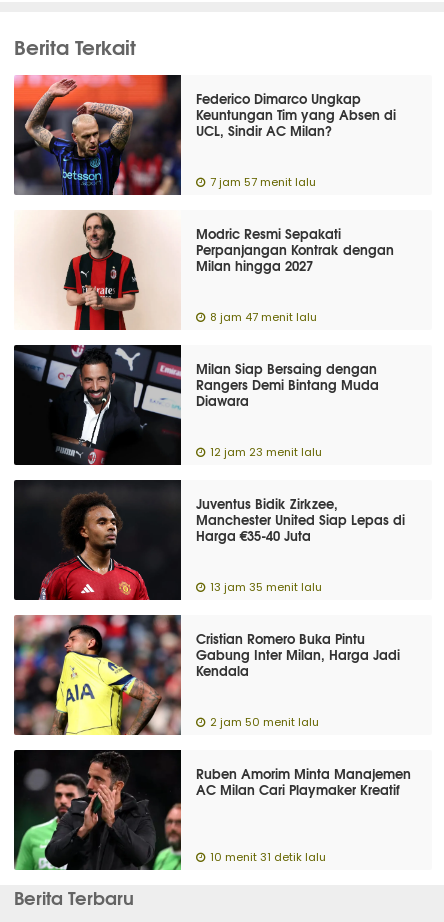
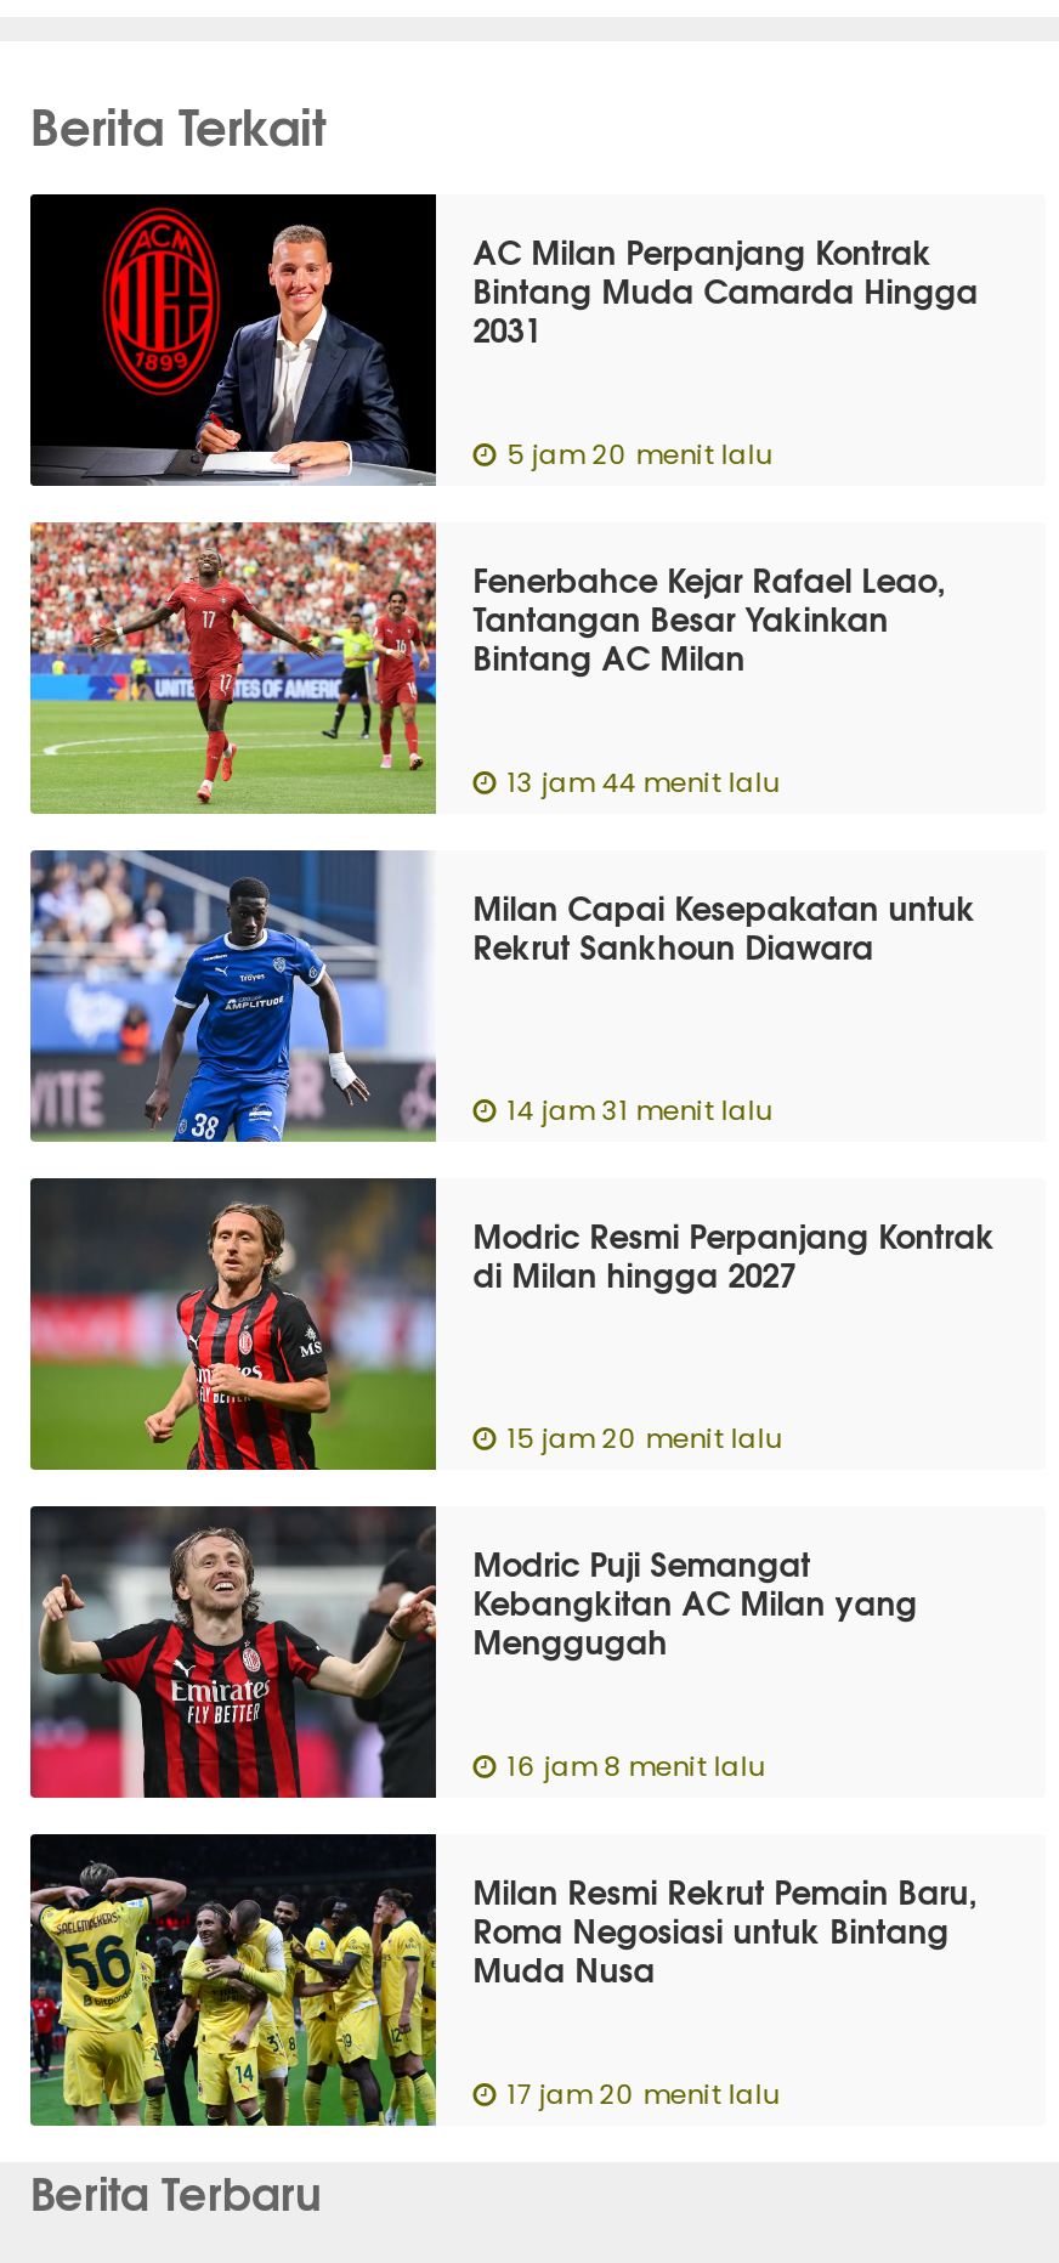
- [image]
- Federico Dimarco Ungkap
- Keuntungan Tim yang Absen di
- UCL, Sindir AC Milan?
+ [image]
+ AC Milan Perpanjang Kontrak
+ Bintang Muda Camarda Hingga
+ 2031

- 7 jam 57 menit lalu
+ 5 jam 20 menit lalu

- [image]
- Modric Resmi Sepakati
- Perpanjangan Kontrak dengan
- Milan hingga 2027
+ [image]
+ Fenerbahce Kejar Rafael Leao,
+ Tantangan Besar Yakinkan
+ Bintang AC Milan

- 8 jam 47 menit lalu
+ 13 jam 44 menit lalu

- [image]
- Milan Siap Bersaing dengan
- Rangers Demi Bintang Muda
- Diawara
+ [image]
+ Milan Capai Kesepakatan untuk
+ Rekrut Sankhoun Diawara

- 12 jam 23 menit lalu
+ 14 jam 31 menit lalu

- [image]
- Juventus Bidik Zirkzee,
- Manchester United Siap Lepas di
- Harga €35-40 Juta
+ [image]
+ Modric Resmi Perpanjang Kontrak
+ di Milan hingga 2027

- 13 jam 35 menit lalu
+ 15 jam 20 menit lalu

- [image]
- Cristian Romero Buka Pintu
- Gabung Inter Milan, Harga Jadi
- Kendala
+ [image]
+ Modric Puji Semangat
+ Kebangkitan AC Milan yang
+ Menggugah

- 2 jam 50 menit lalu
+ 16 jam 8 menit lalu

- [image]
- Ruben Amorim Minta Manajemen
- AC Milan Cari Playmaker Kreatif
+ [image]
+ Milan Resmi Rekrut Pemain Baru,
+ Roma Negosiasi untuk Bintang
+ Muda Nusa

- 10 menit 31 detik lalu
+ 17 jam 20 menit lalu
